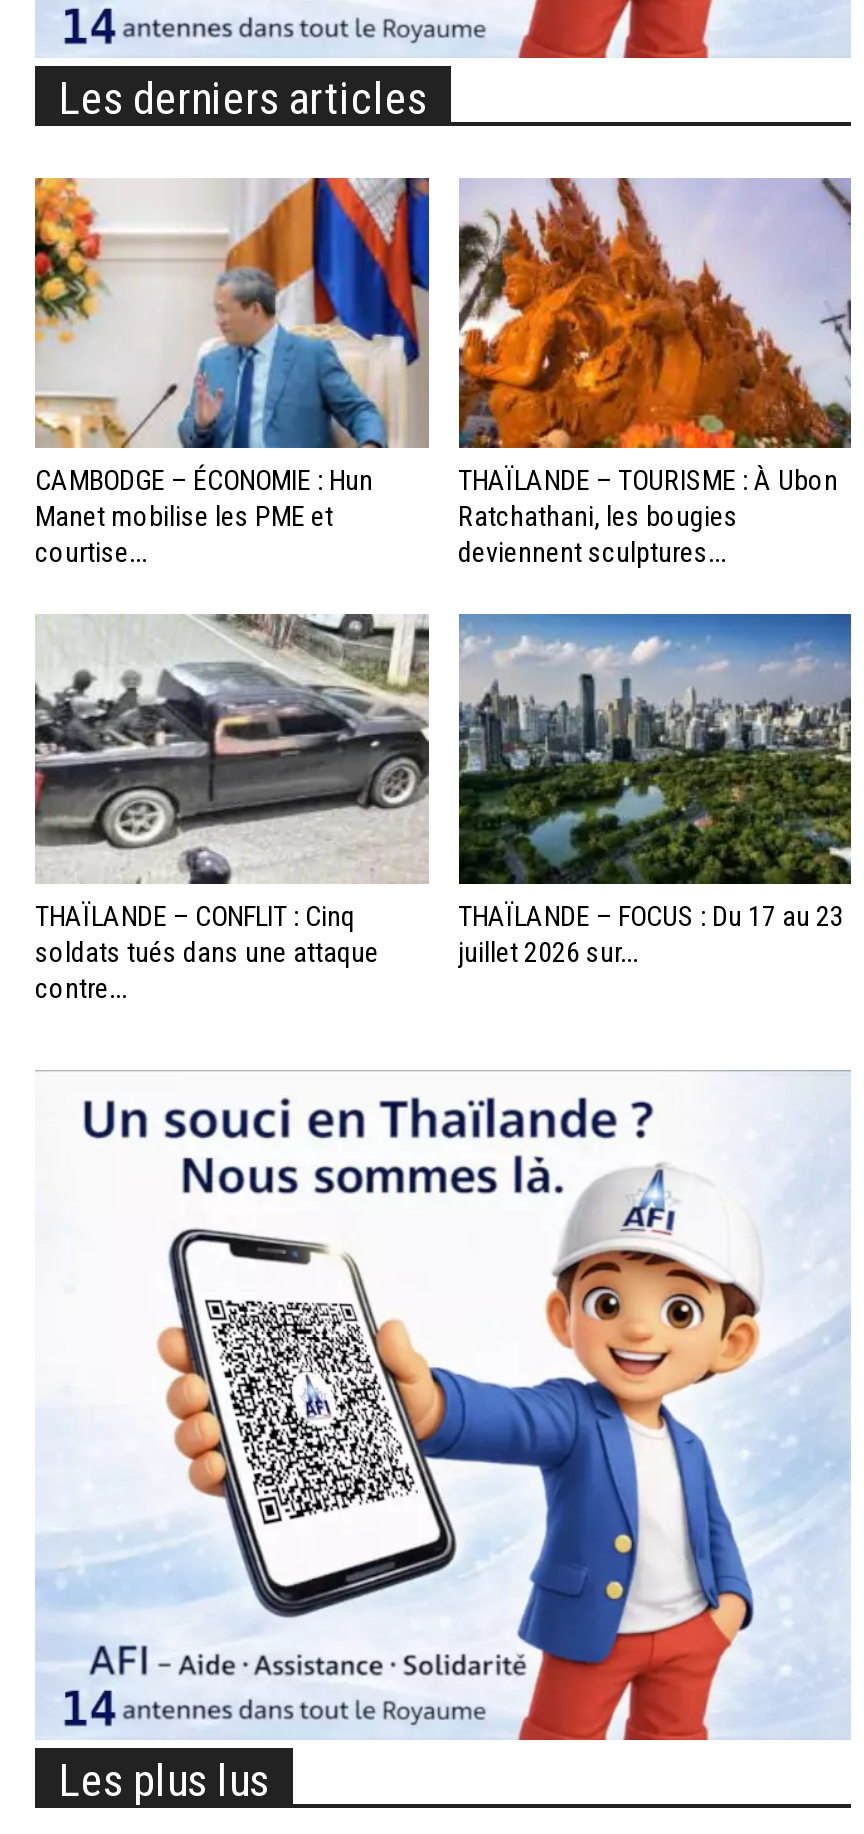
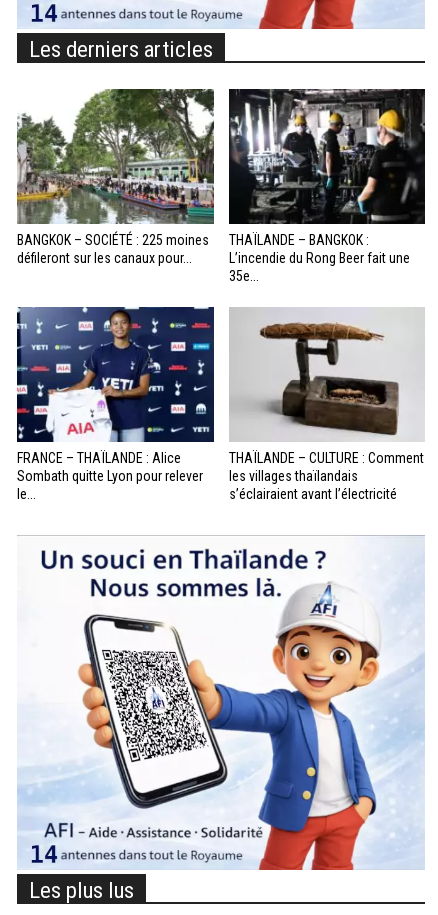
- [image]
- CAMBODGE – ÉCONOMIE : Hun
- Manet mobilise les PME et
- courtise...
+ [image]
+ BANGKOK – SOCIÉTÉ : 225 moines
+ défileront sur les canaux pour...

- [image]
- THAÏLANDE – TOURISME : À Ubon
- Ratchathani, les bougies
- deviennent sculptures...
+ [image]
+ THAÏLANDE – BANGKOK :
+ L’incendie du Rong Beer fait une
+ 35e...

- [image]
- THAÏLANDE – CONFLIT : Cinq
- soldats tués dans une attaque
- contre...
+ [image]
+ FRANCE – THAÏLANDE : Alice
+ Sombath quitte Lyon pour relever
+ le...

- [image]
- THAÏLANDE – FOCUS : Du 17 au 23
- juillet 2026 sur...
+ [image]
+ THAÏLANDE – CULTURE : Comment
+ les villages thaïlandais
+ s’éclairaient avant l’électricité
